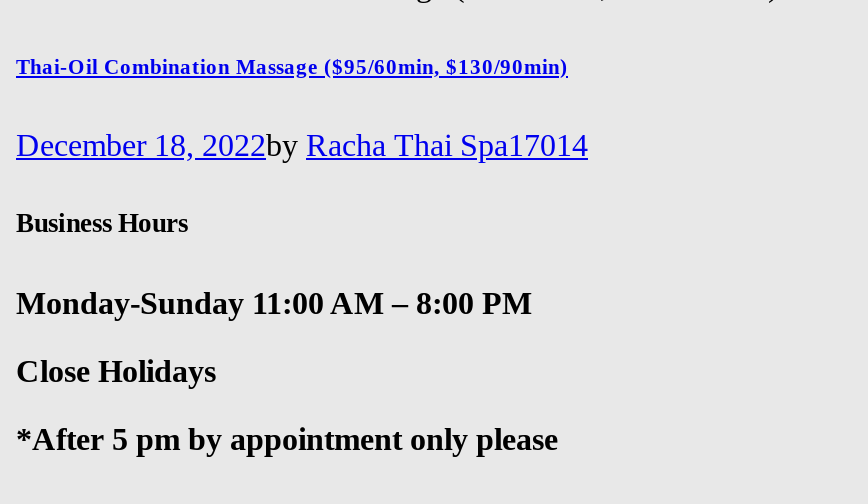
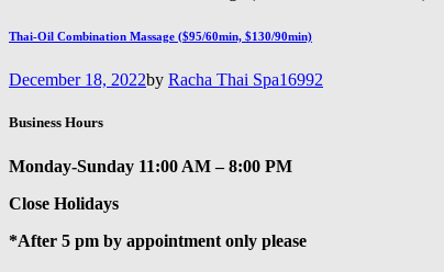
- December 18, 2022by Racha Thai Spa17014
+ December 18, 2022by Racha Thai Spa16992
